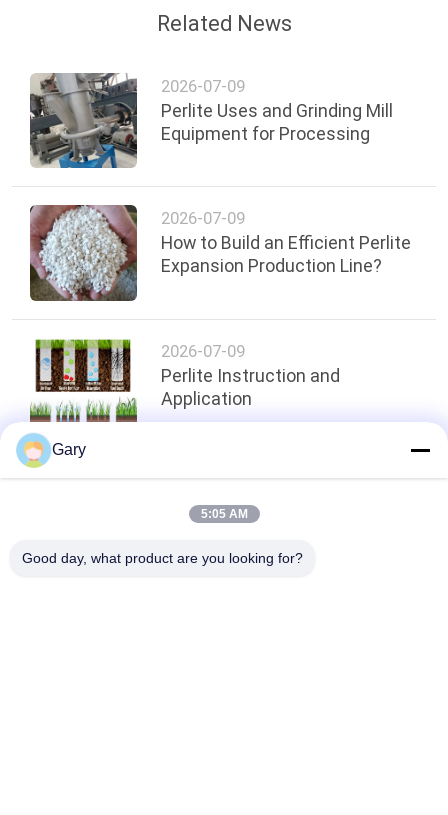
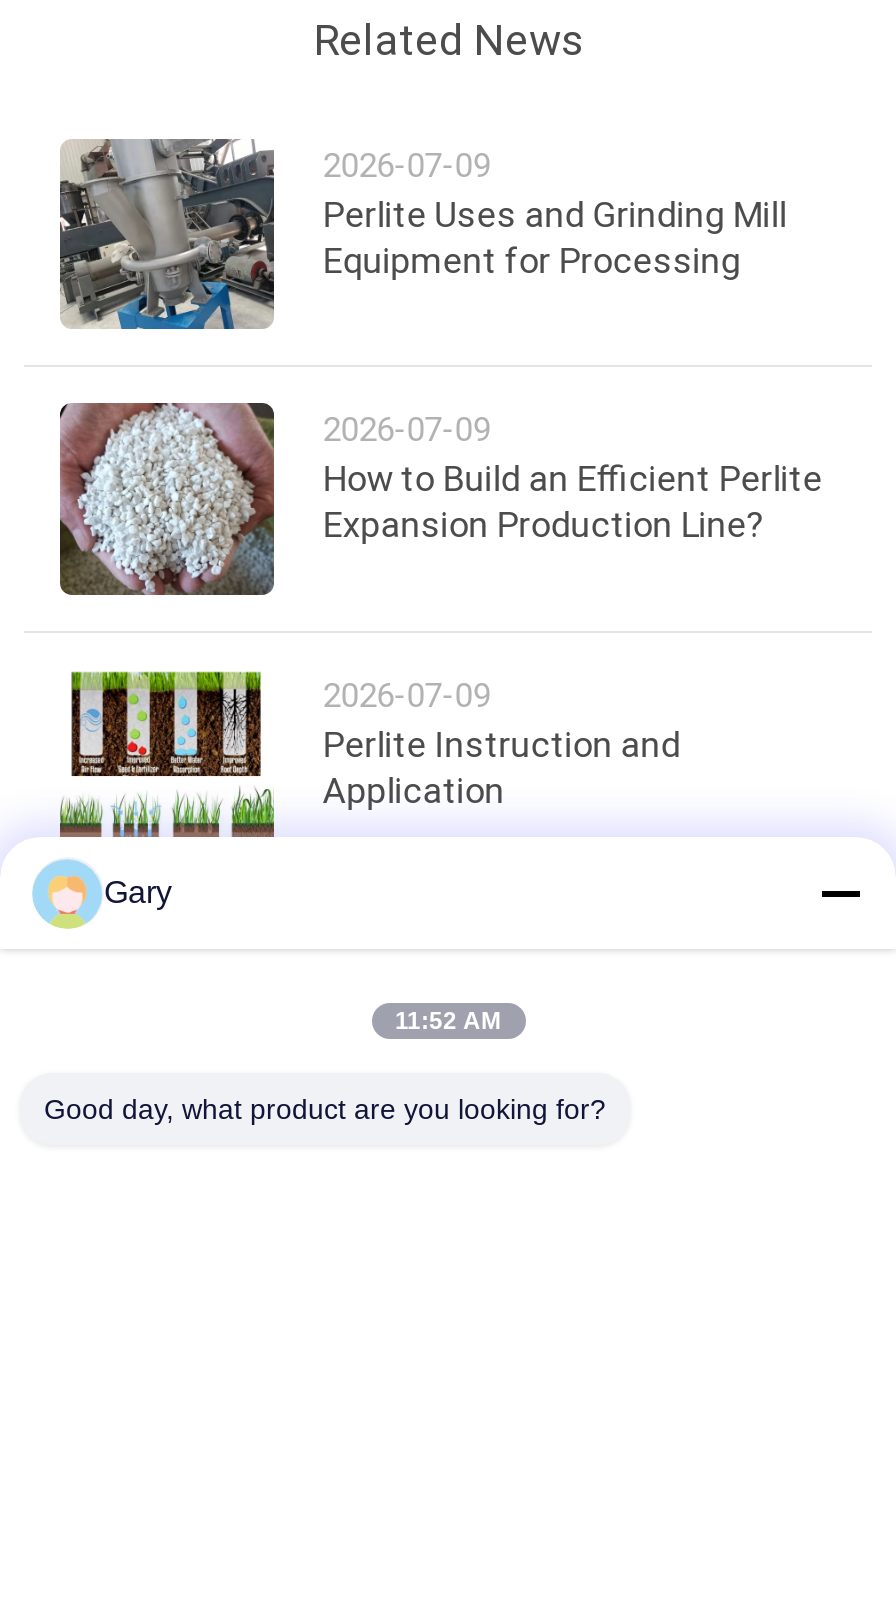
- 5:05 AM
+ 11:52 AM
